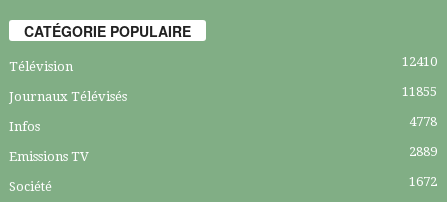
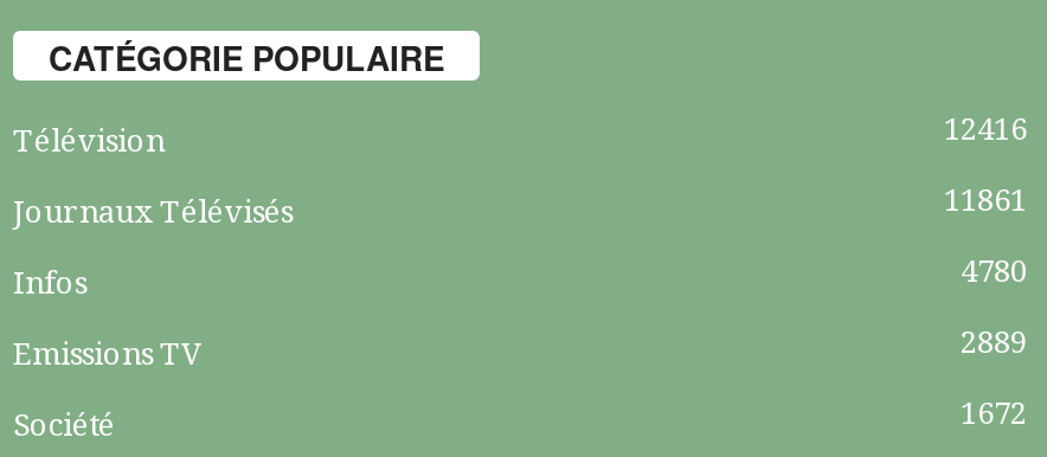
- 12410
+ 12416

- 11855
+ 11861

- 4778
+ 4780
